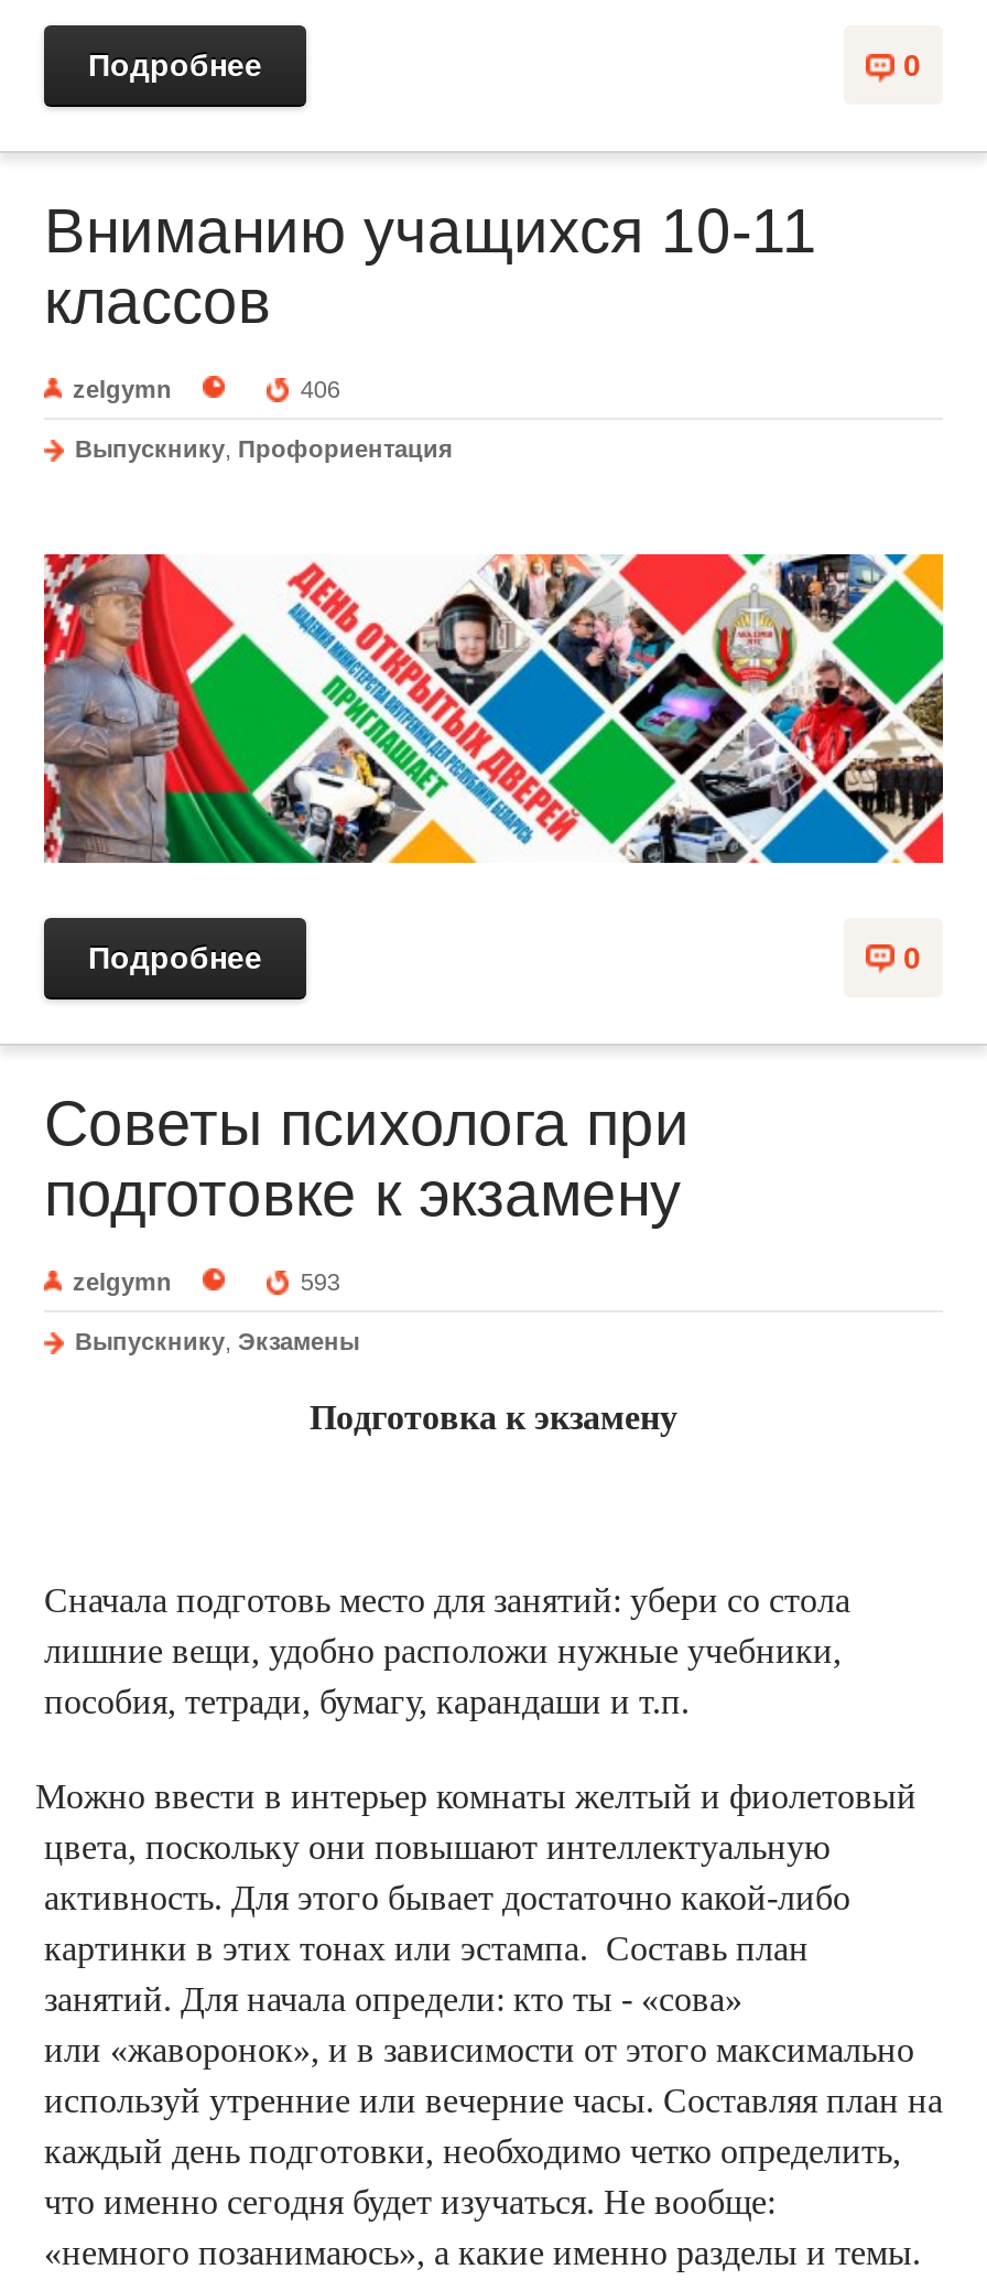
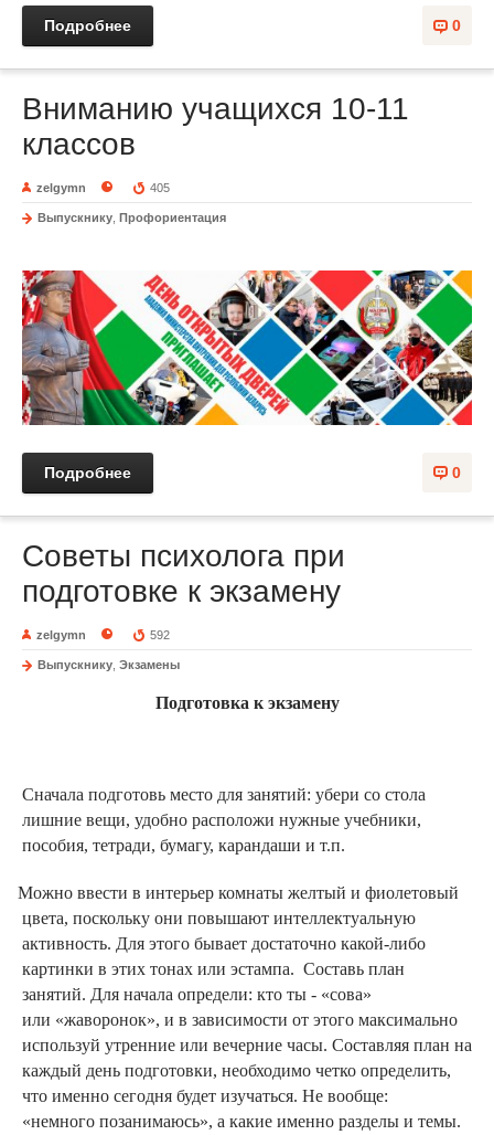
- 406
+ 405

- 593
+ 592
